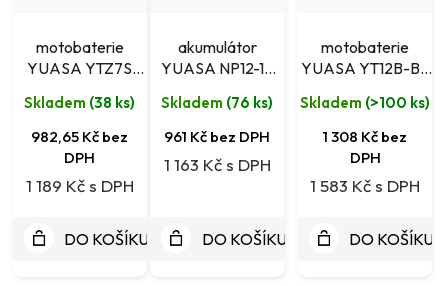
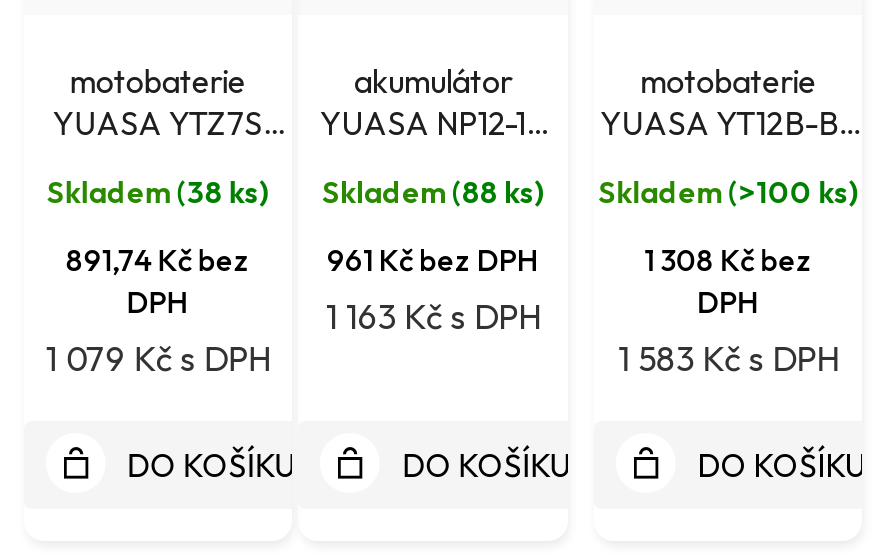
- Skladem (38 ks) Skladem (76 ks) Skladem (>100 ks)
+ Skladem (38 ks) Skladem (88 ks) Skladem (>100 ks)

- 982,65 Kč bez
+ 891,74 Kč bez

- 1 189 Kč
+ 1 079 Kč
